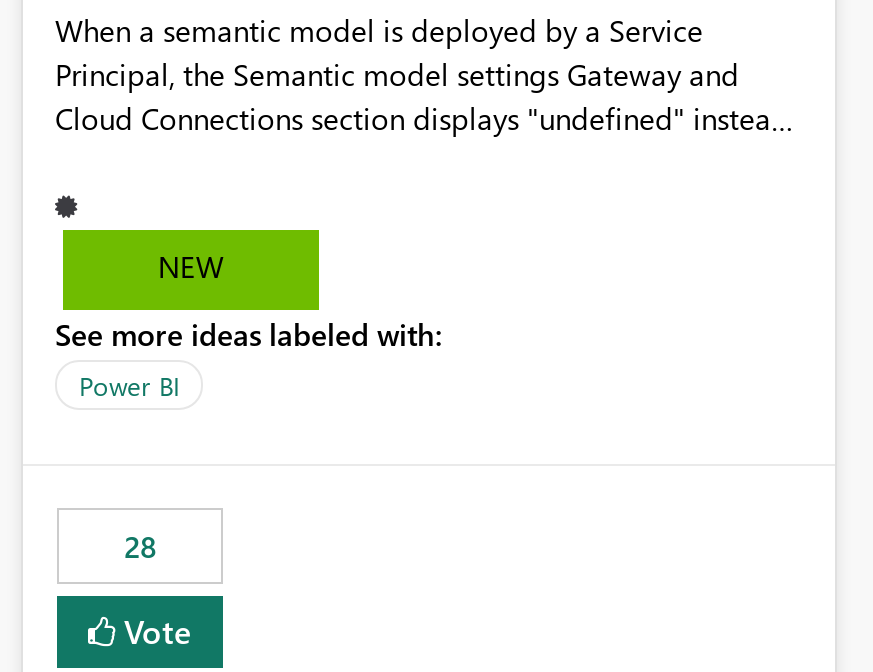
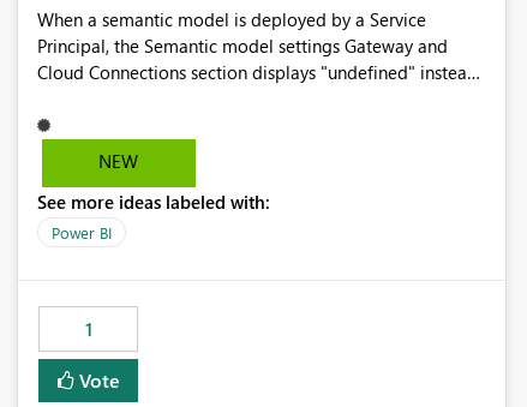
- 28
+ 1
